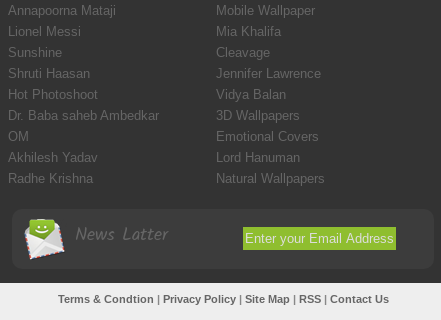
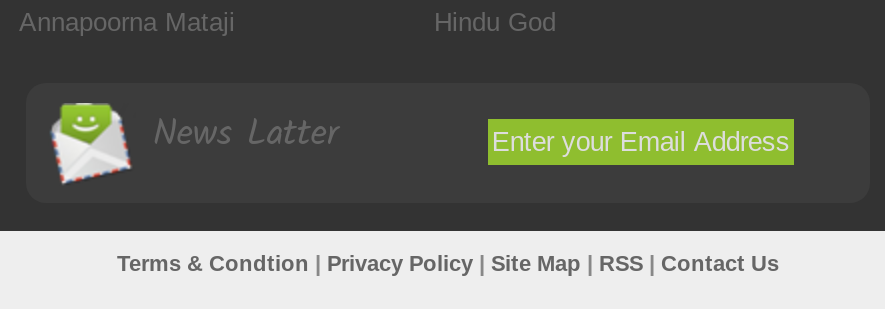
- Mobile Wallpaper
- Lionel Messi
- Mia Khalifa
- Sunshine
- Cleavage
- Shruti Haasan
- Jennifer Lawrence
- Hot Photoshoot
- Vidya Balan
- Dr. Baba saheb Ambedkar
- 3D Wallpapers
- OM
- Emotional Covers
- Akhilesh Yadav
- Lord Hanuman
- Radhe Krishna
- Natural Wallpapers
+ Hindu God
